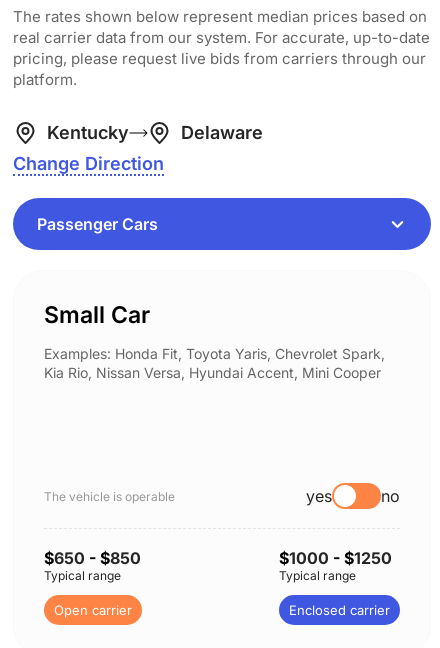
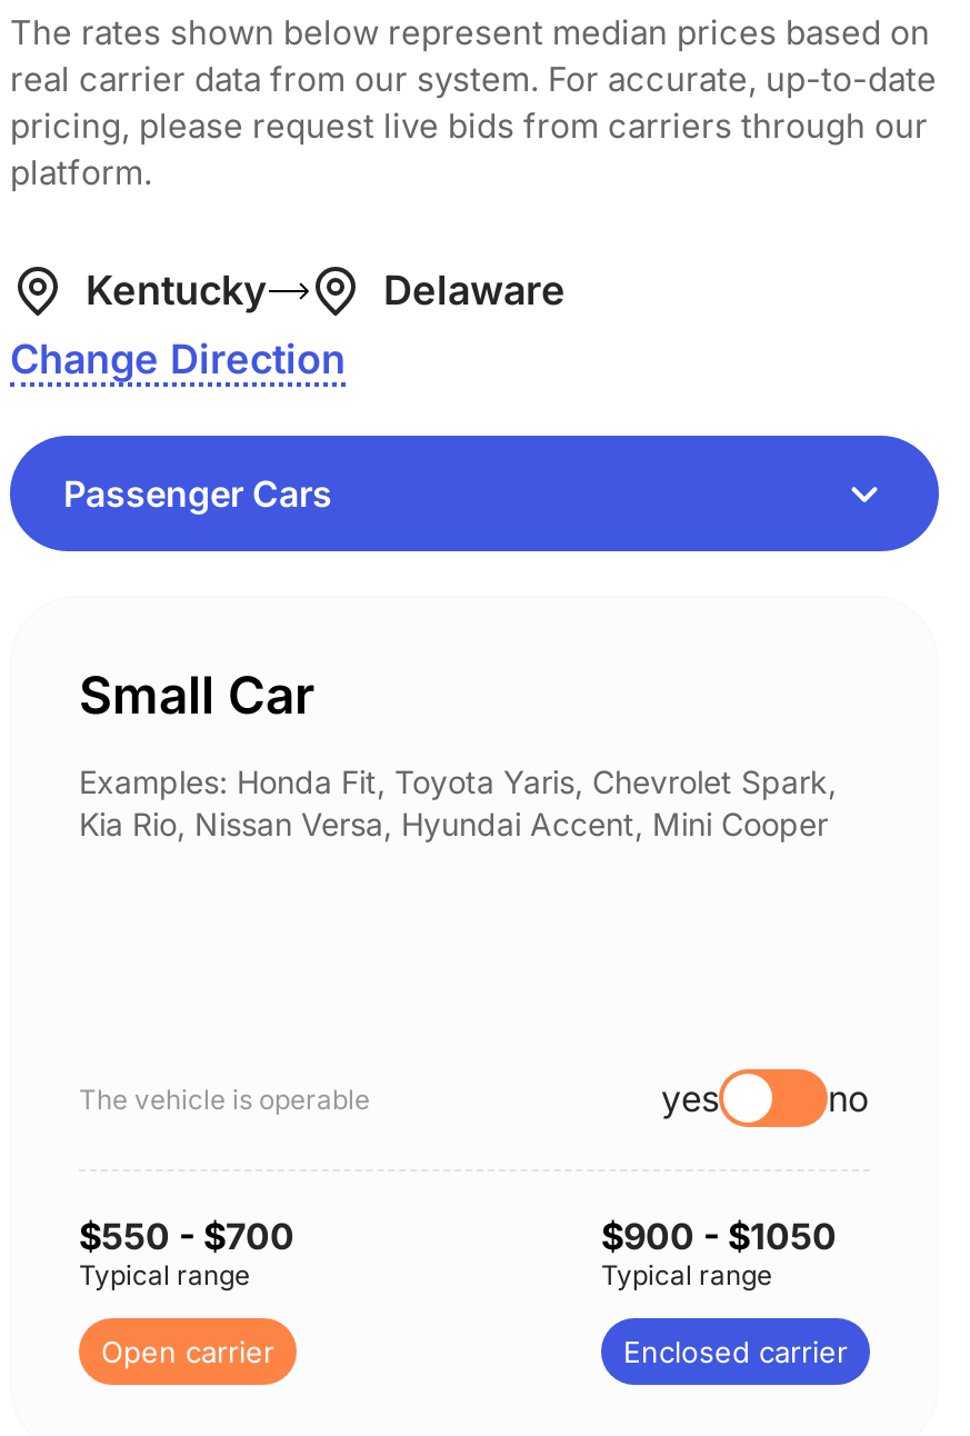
- $650 - $850
+ $550 - $700

- $1000 - $1250
+ $900 - $1050
